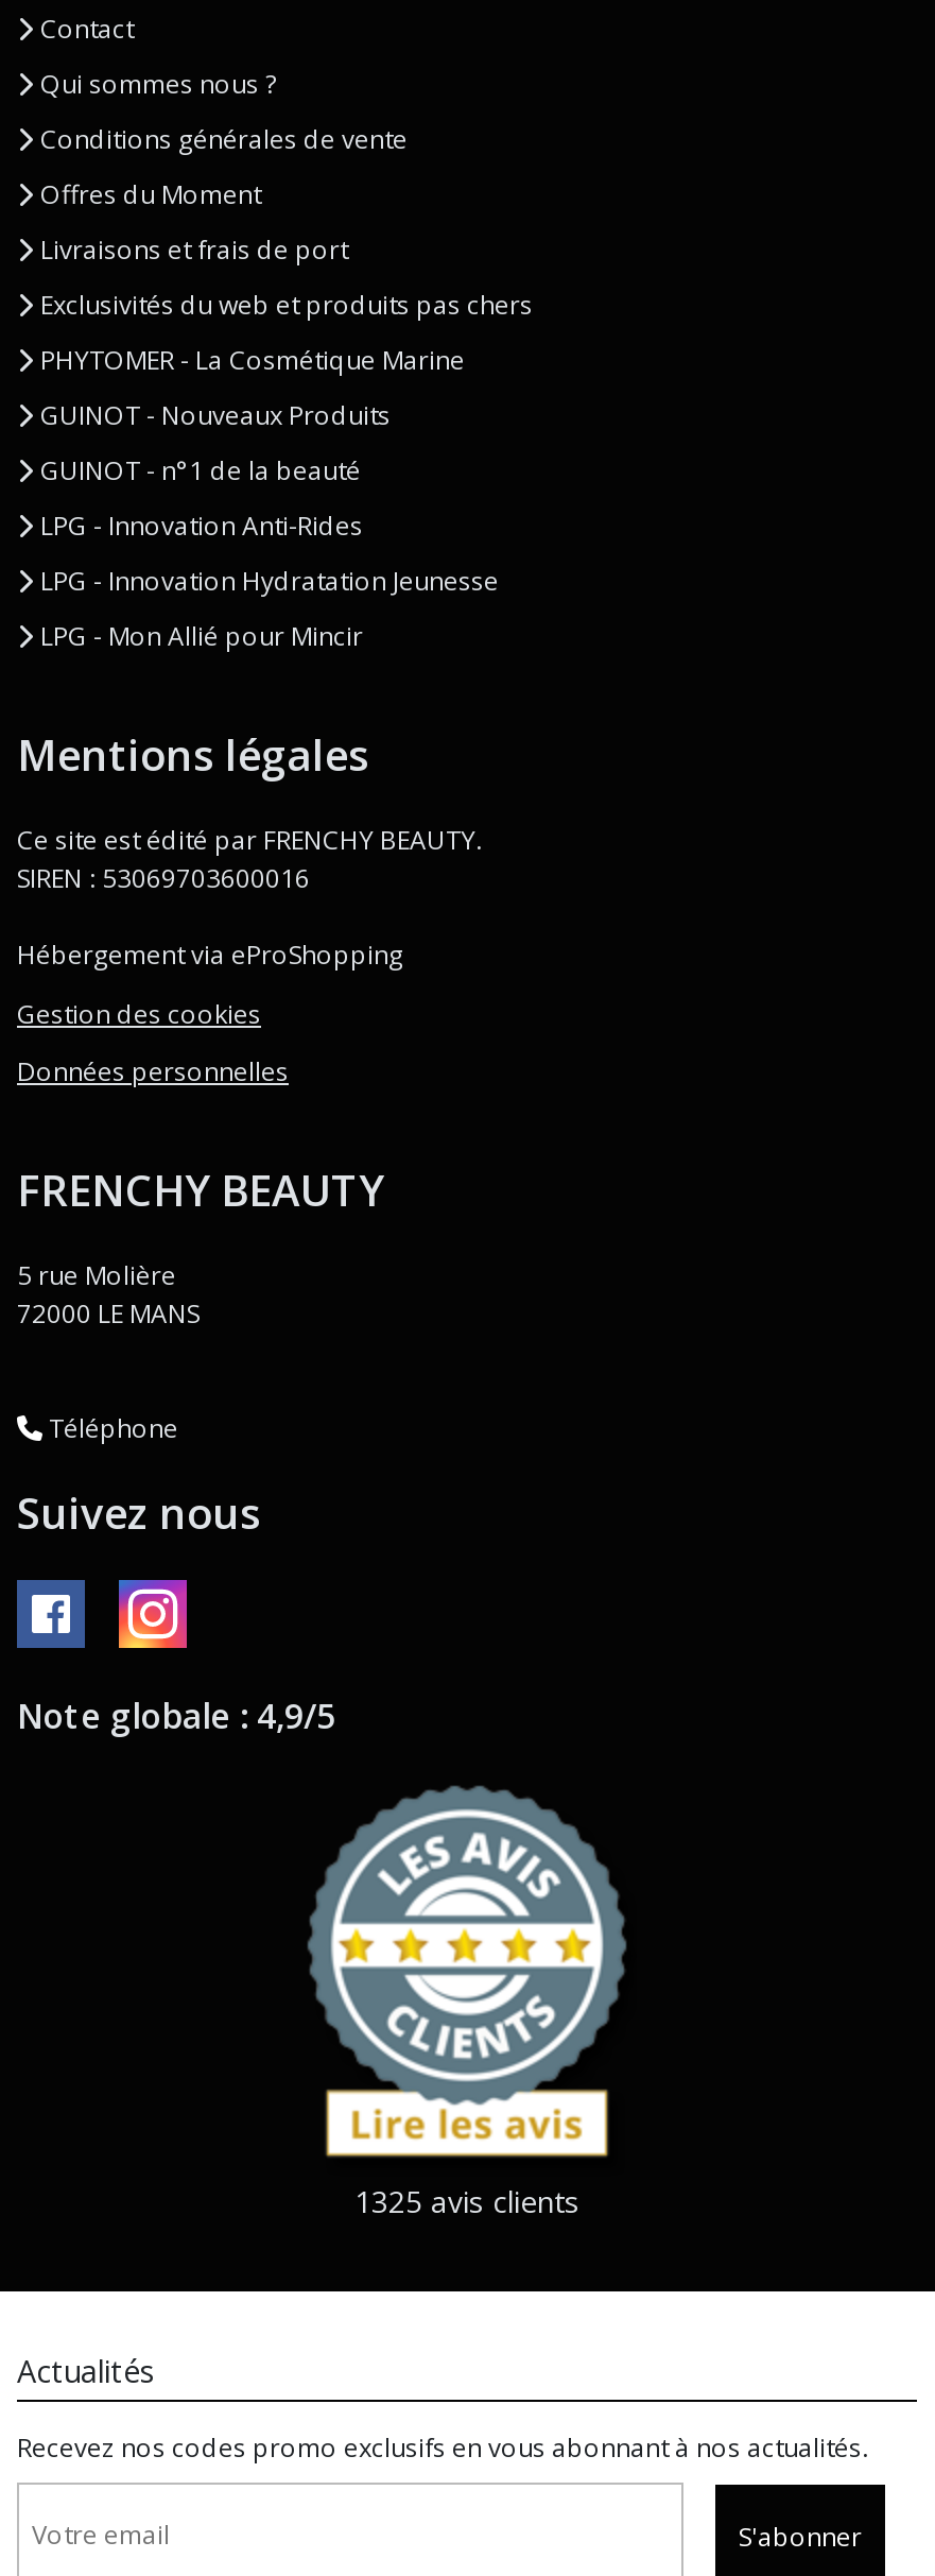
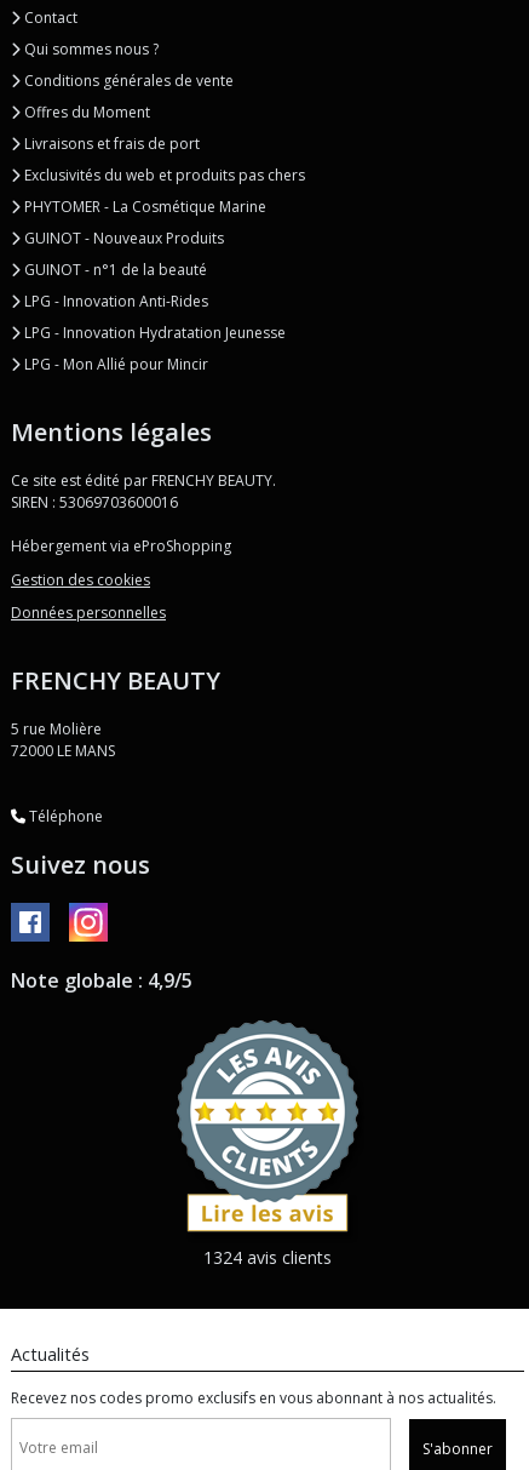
- 1325 avis clients
+ 1324 avis clients
